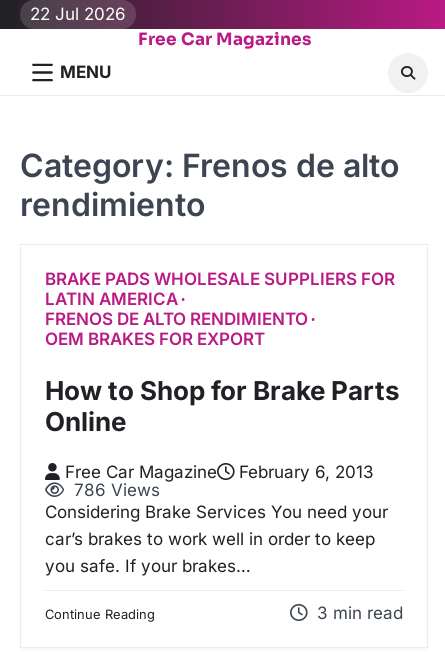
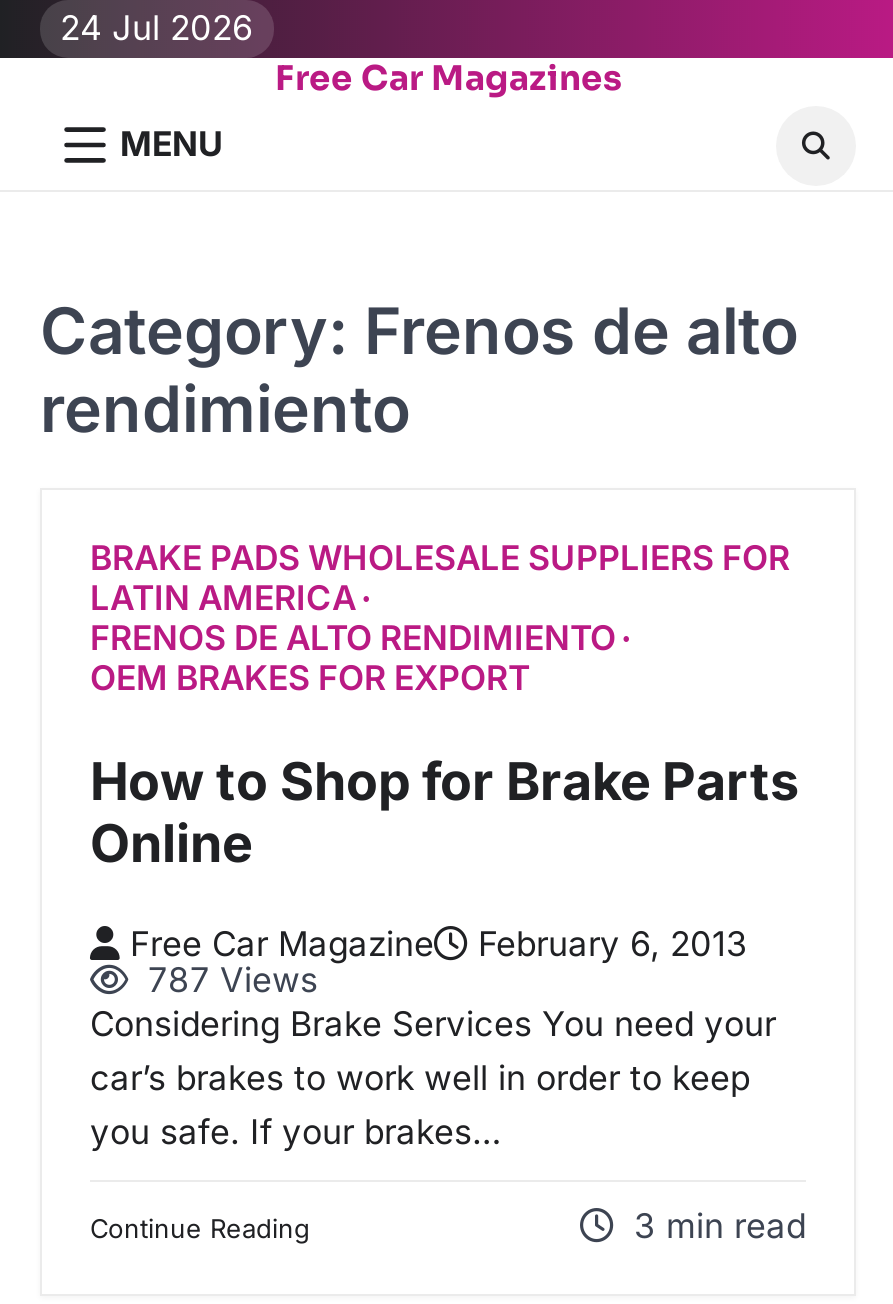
- 22 Jul 2026
+ 24 Jul 2026

- 786 Views
+ 787 Views
